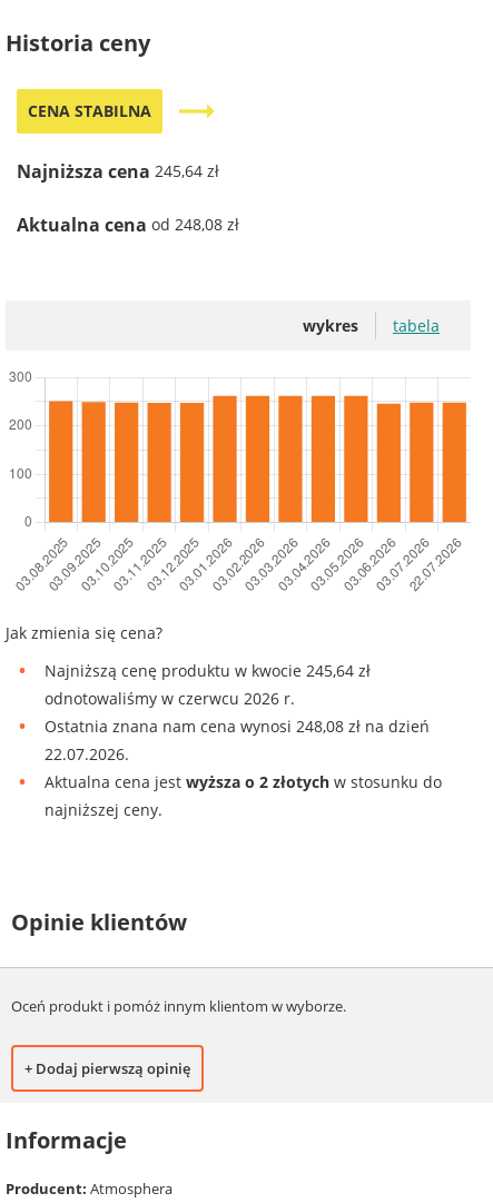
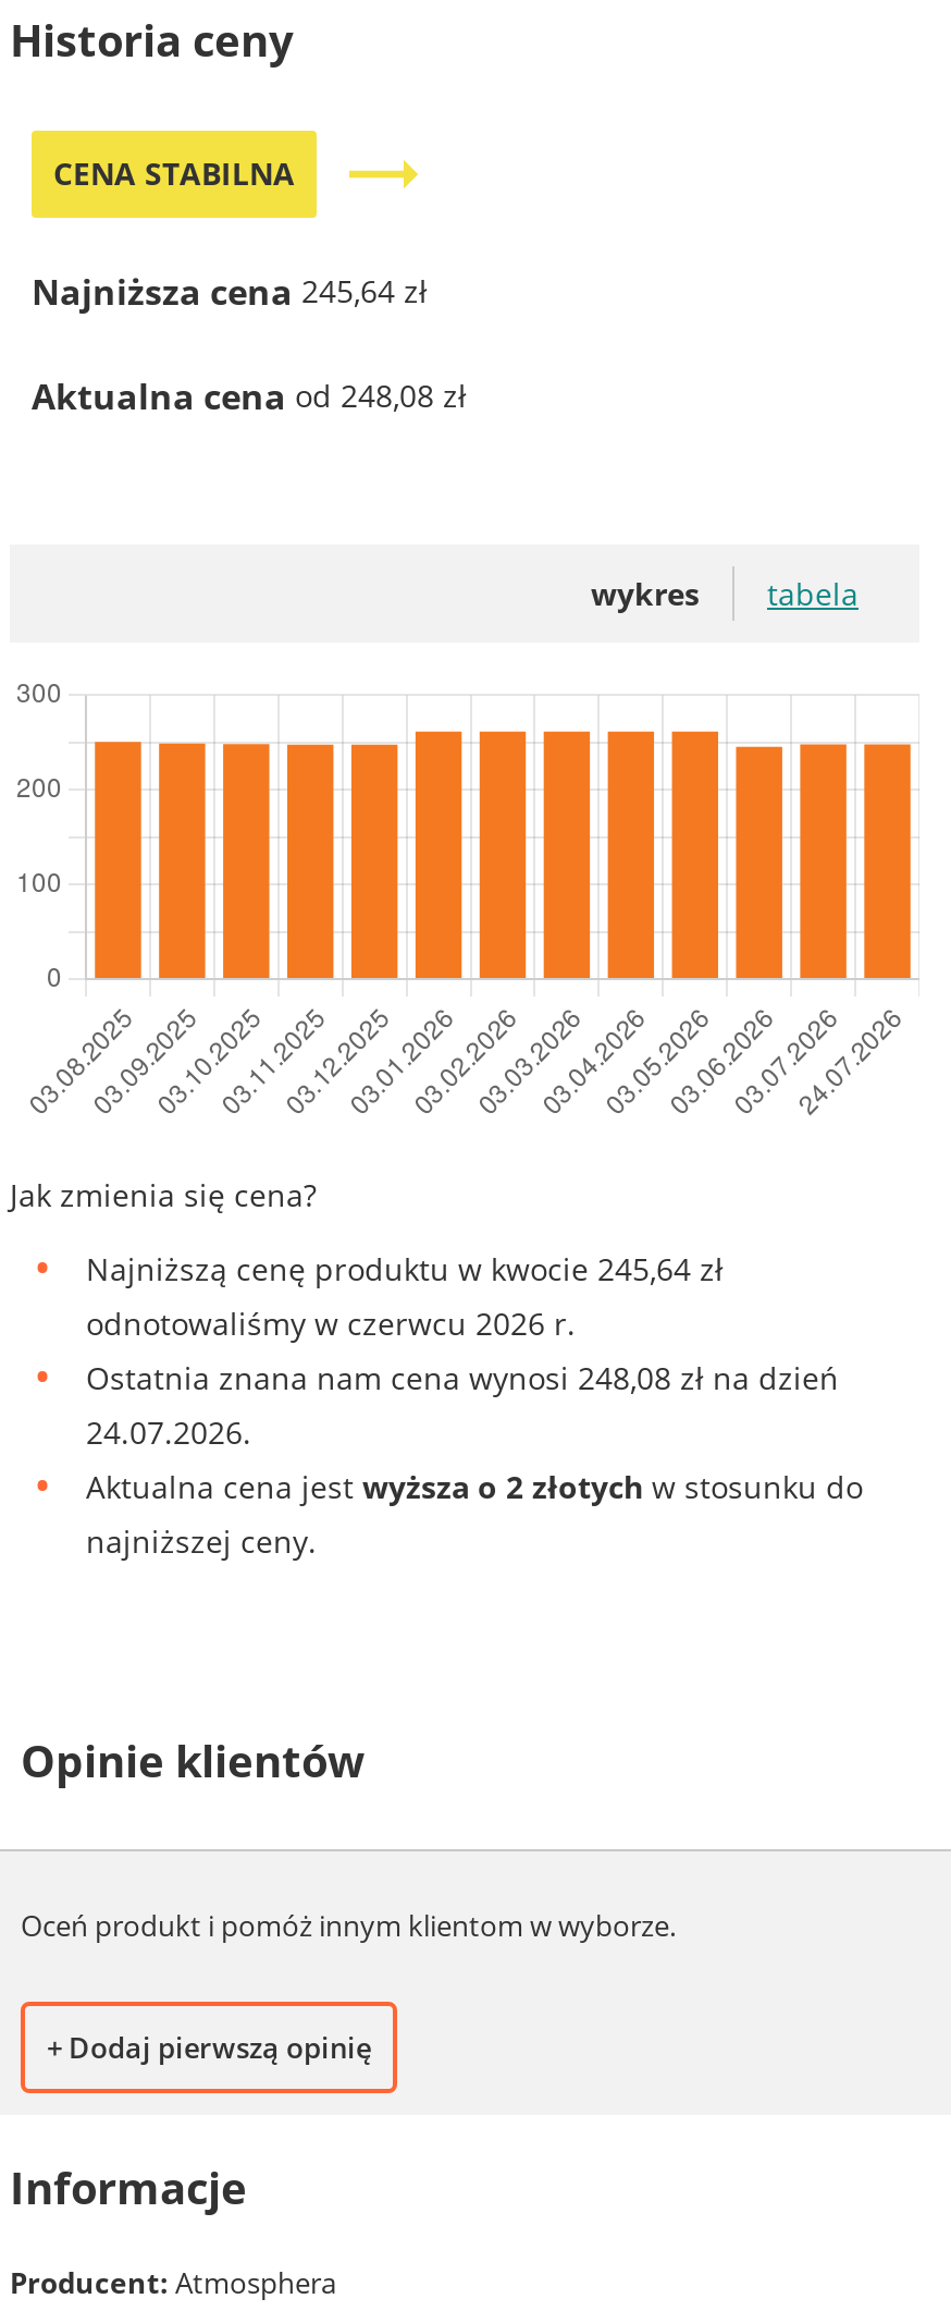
- 22.07.2026.
+ 24.07.2026.
